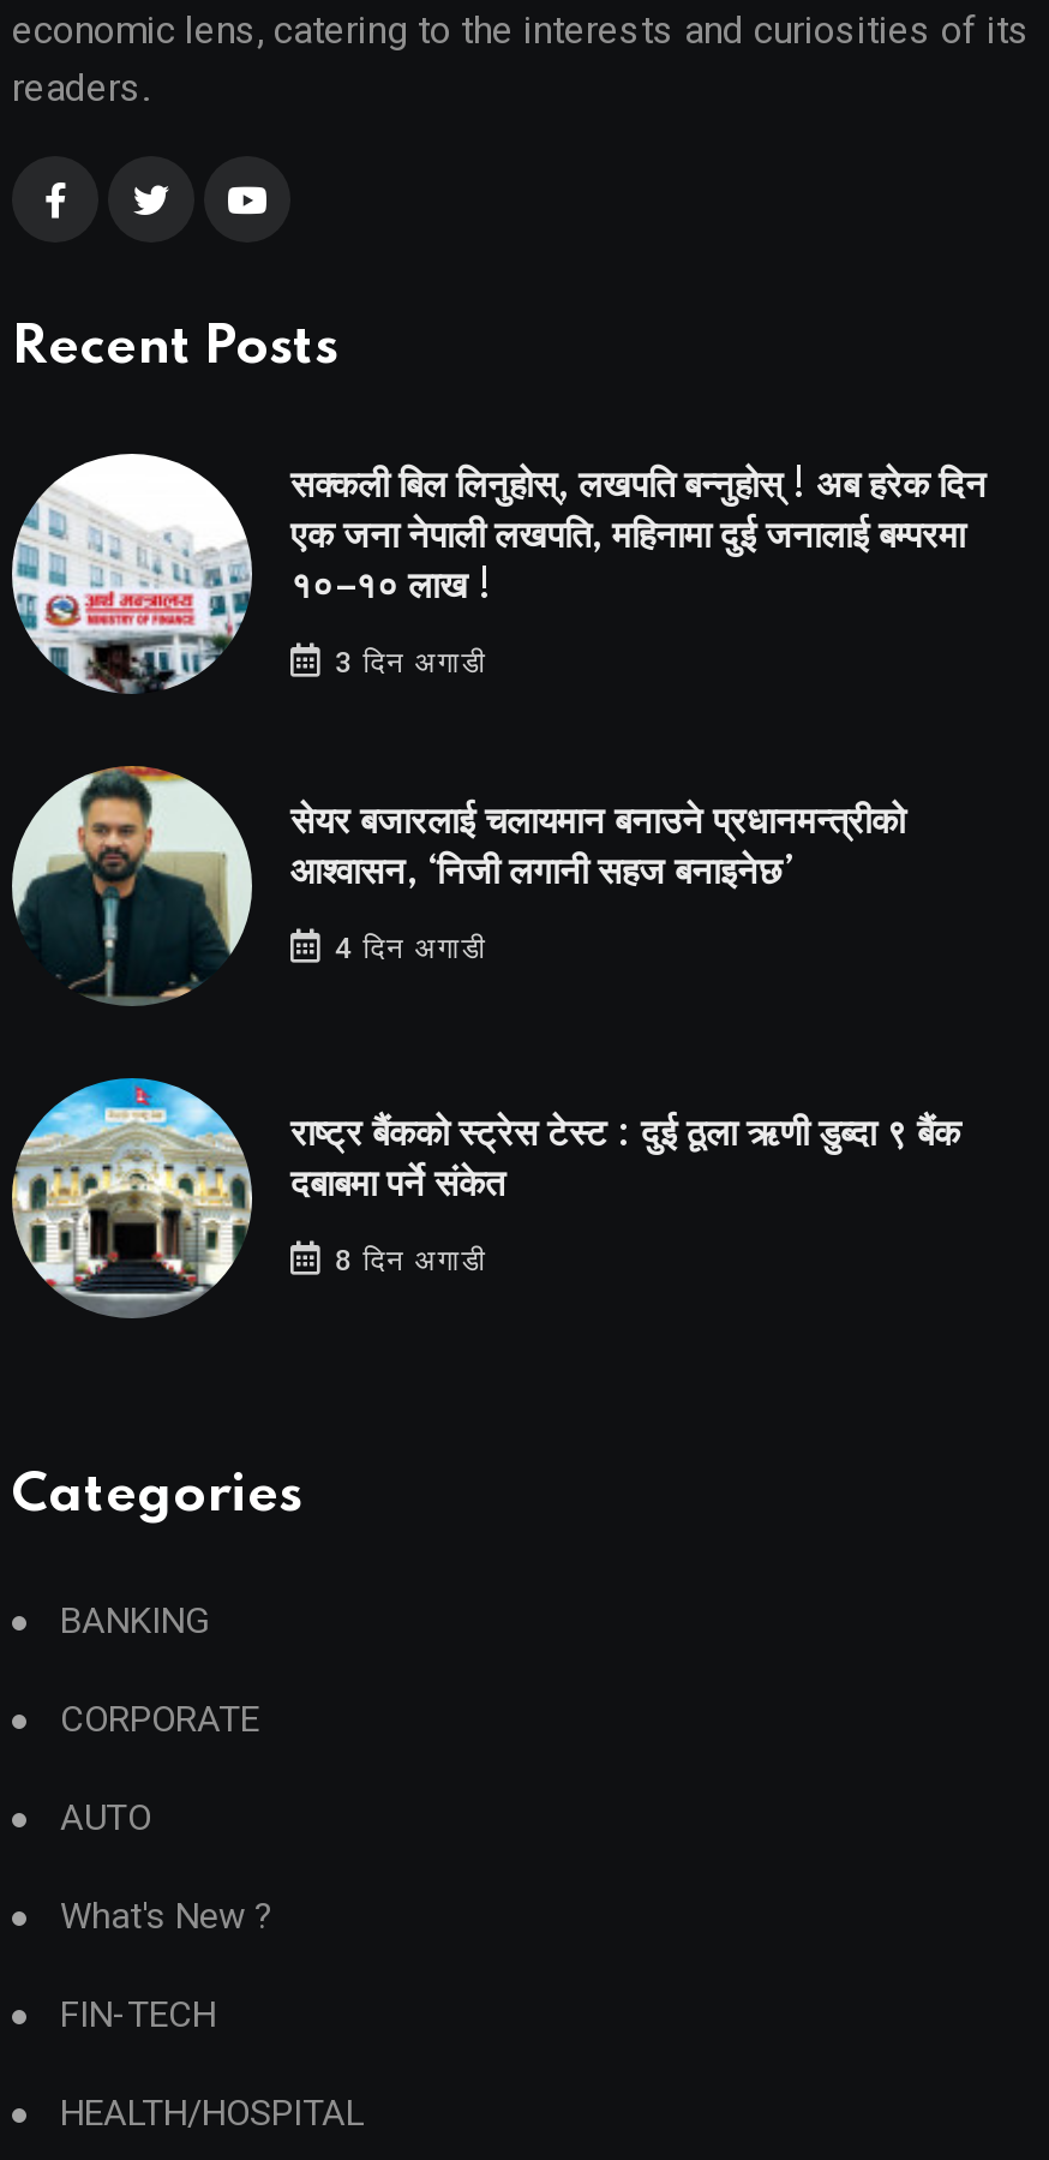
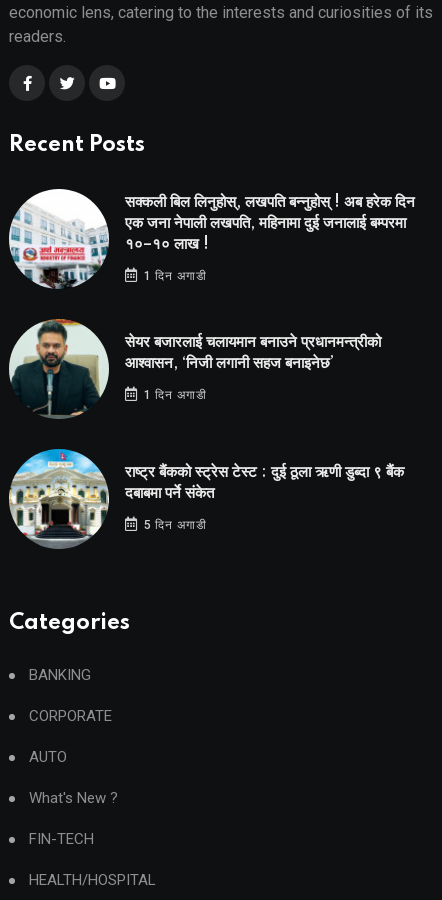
- 3 दिन अगाडी
+ 1 दिन अगाडी

- 4 दिन अगाडी
+ 1 दिन अगाडी

- 8 दिन अगाडी
+ 5 दिन अगाडी
